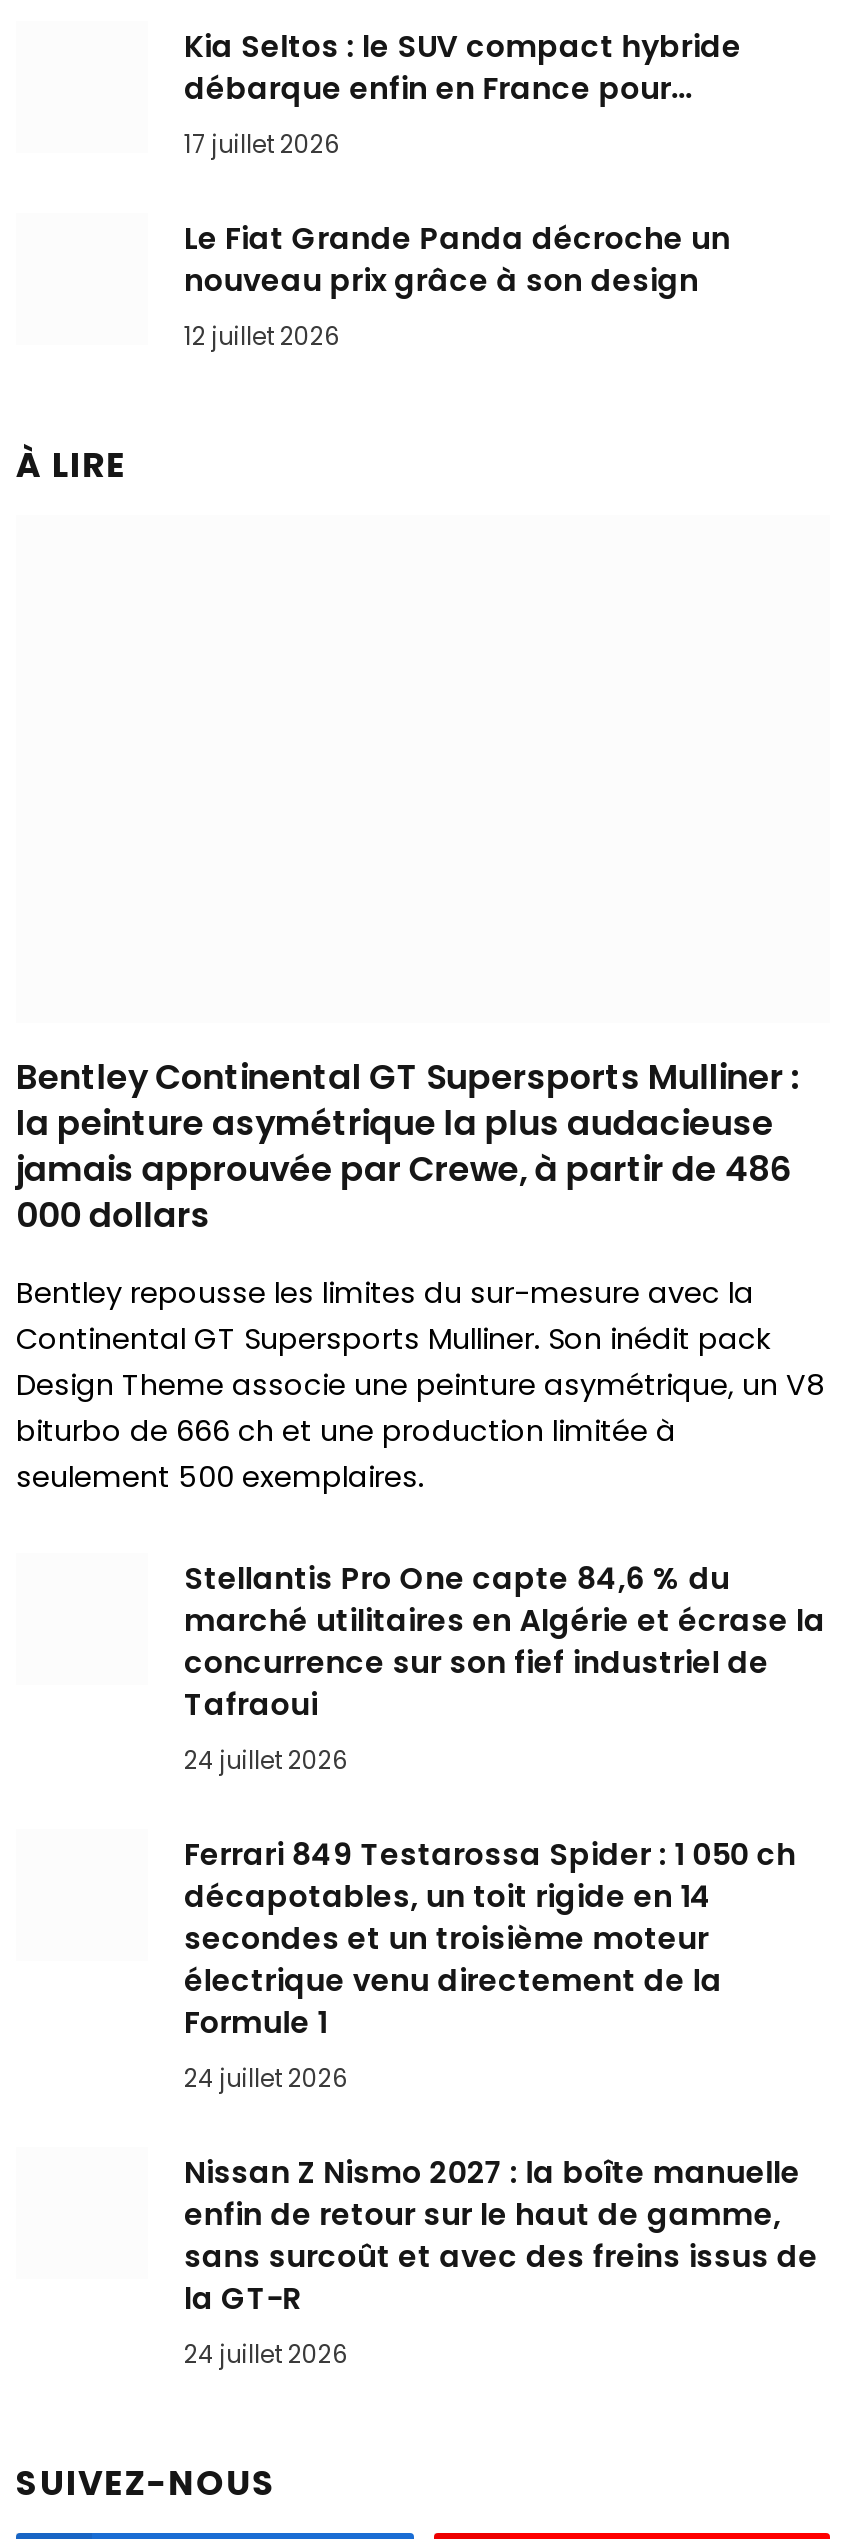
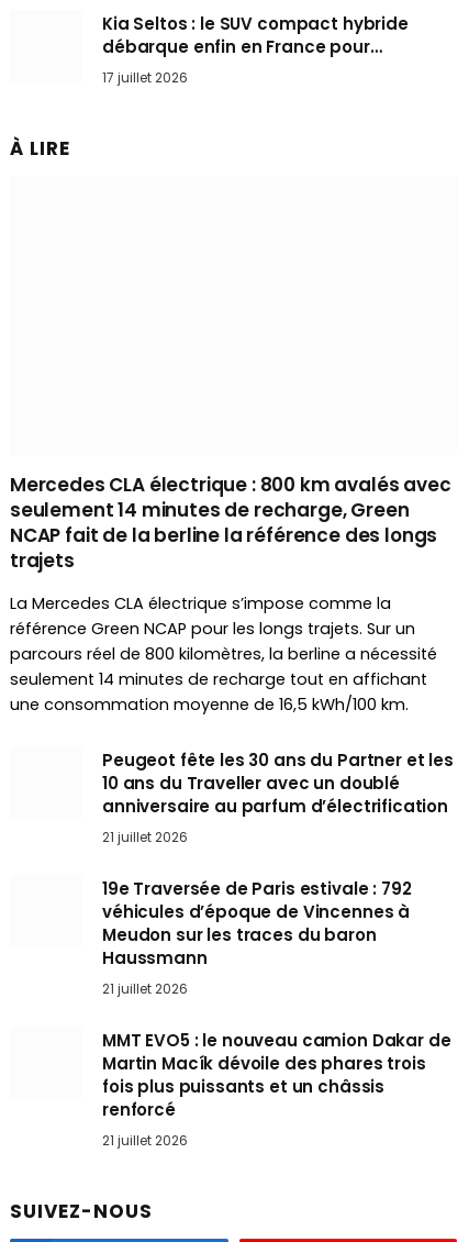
- Le Fiat Grande Panda décroche un
- nouveau prix grâce à son design
- 12 juillet 2026

- Bentley Continental GT Supersports Mulliner :
- la peinture asymétrique la plus audacieuse
- jamais approuvée par Crewe, à partir de 486
- 000 dollars
+ Mercedes CLA électrique : 800 km avalés avec
+ seulement 14 minutes de recharge, Green
+ NCAP fait de la berline la référence des longs
+ trajets

- Bentley repousse les limites du sur-mesure avec la
- Continental GT Supersports Mulliner. Son inédit pack
- Design Theme associe une peinture asymétrique, un V8
- biturbo de 666 ch et une production limitée à
- seulement 500 exemplaires.
+ La Mercedes CLA électrique s’impose comme la
+ référence Green NCAP pour les longs trajets. Sur un
+ parcours réel de 800 kilomètres, la berline a nécessité
+ seulement 14 minutes de recharge tout en affichant
+ une consommation moyenne de 16,5 kWh/100 km.

- Stellantis Pro One capte 84,6 % du
- marché utilitaires en Algérie et écrase la
- concurrence sur son fief industriel de
- Tafraoui
- 24 juillet 2026
+ Peugeot fête les 30 ans du Partner et les
+ 10 ans du Traveller avec un doublé
+ anniversaire au parfum d’électrification
+ 21 juillet 2026

- Ferrari 849 Testarossa Spider : 1 050 ch
- décapotables, un toit rigide en 14
- secondes et un troisième moteur
- électrique venu directement de la
- Formule 1
- 24 juillet 2026
+ 19e Traversée de Paris estivale : 792
+ véhicules d’époque de Vincennes à
+ Meudon sur les traces du baron
+ Haussmann
+ 21 juillet 2026

- Nissan Z Nismo 2027 : la boîte manuelle
- enfin de retour sur le haut de gamme,
- sans surcoût et avec des freins issus de
- la GT-R
- 24 juillet 2026
+ MMT EVO5 : le nouveau camion Dakar de
+ Martin Macík dévoile des phares trois
+ fois plus puissants et un châssis
+ renforcé
+ 21 juillet 2026
